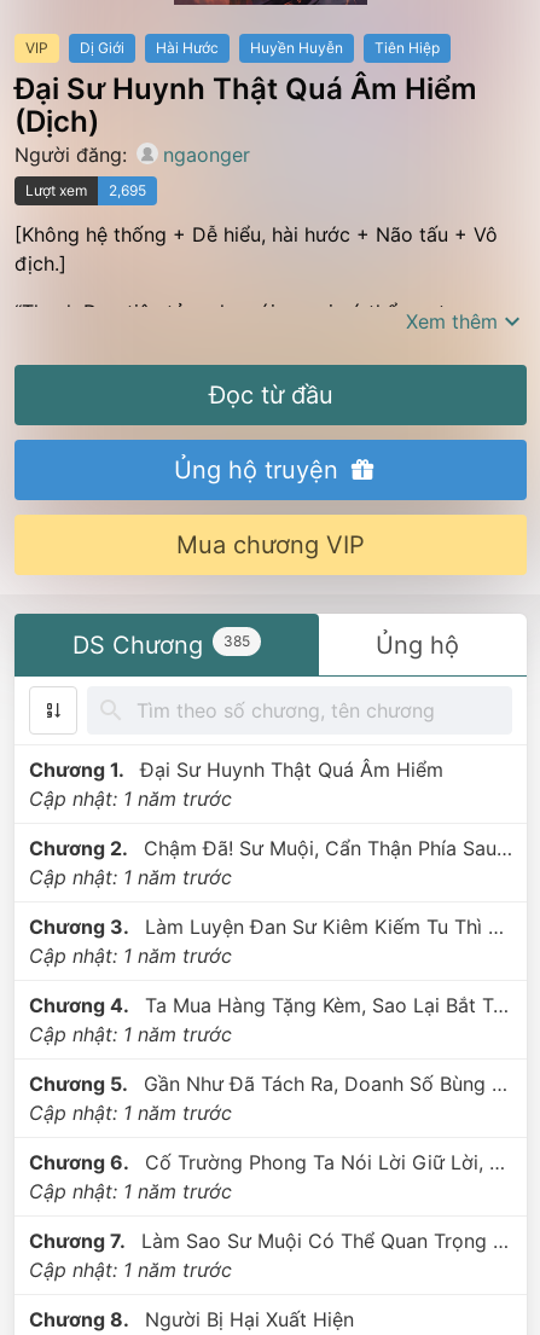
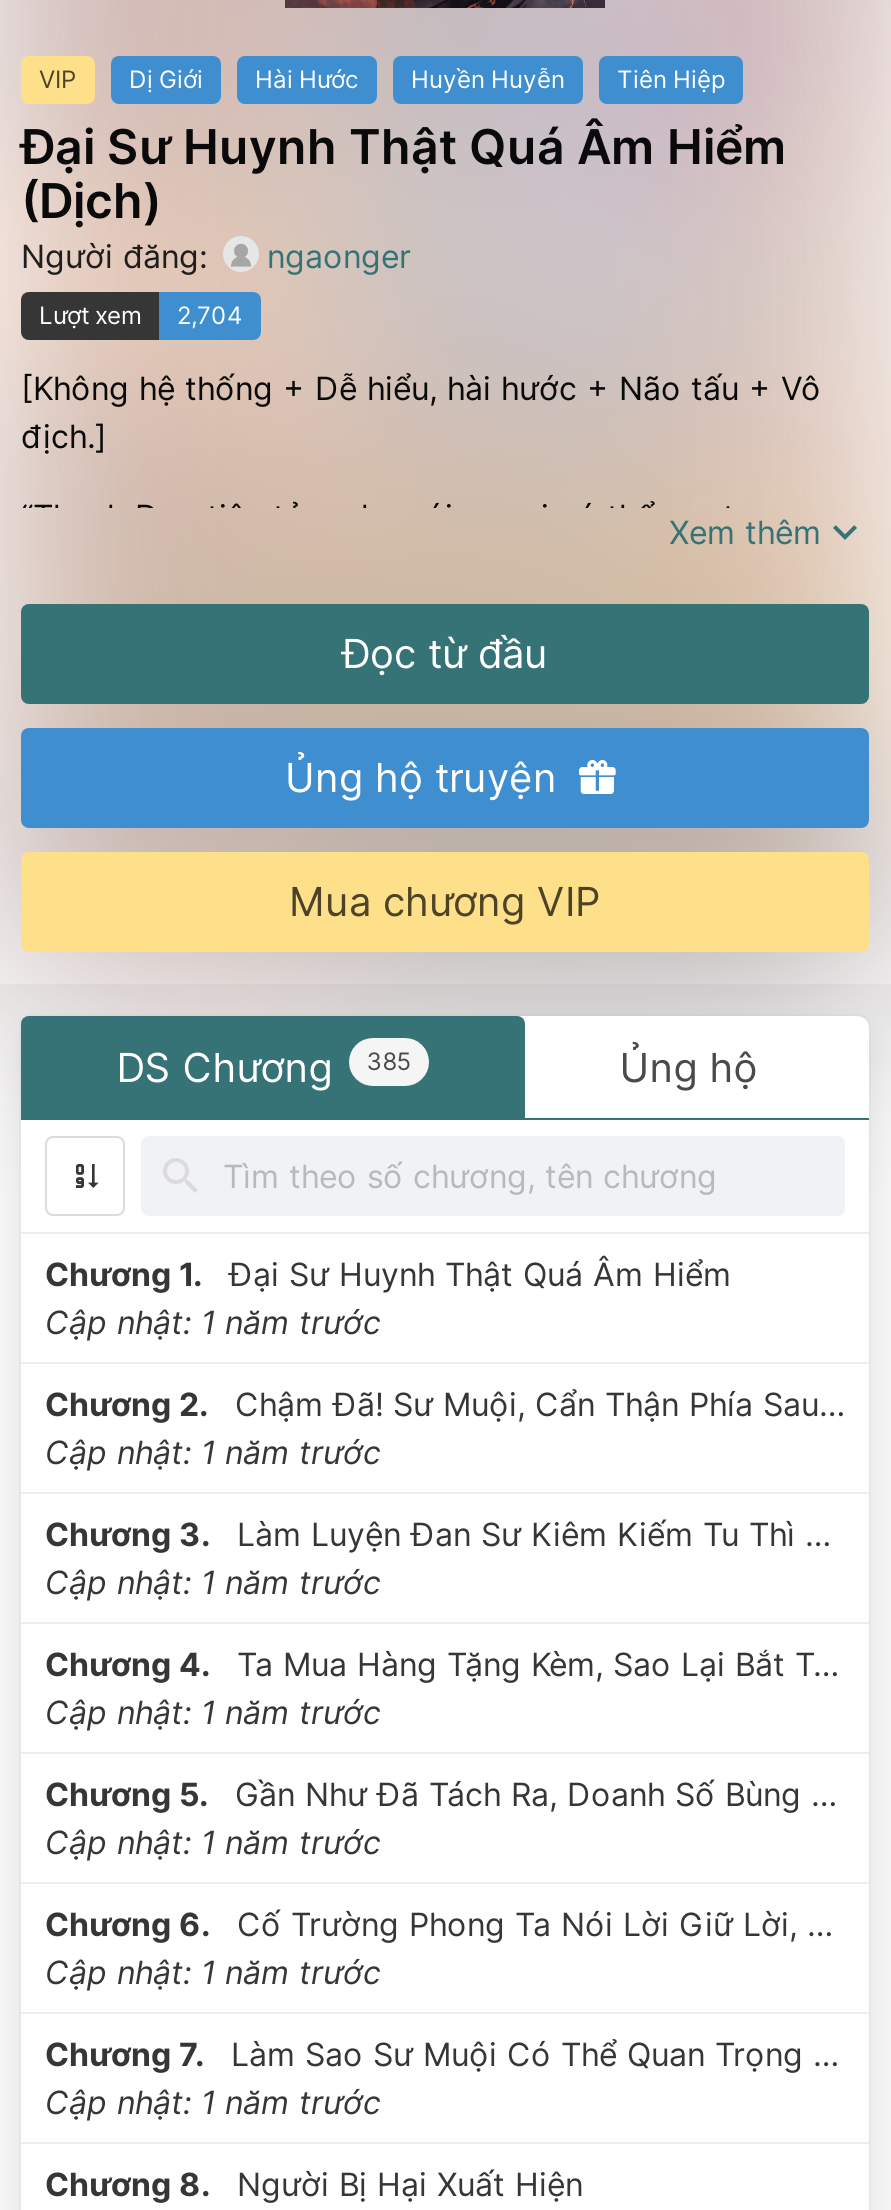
- Lượt xem 2,695
+ Lượt xem 2,704
